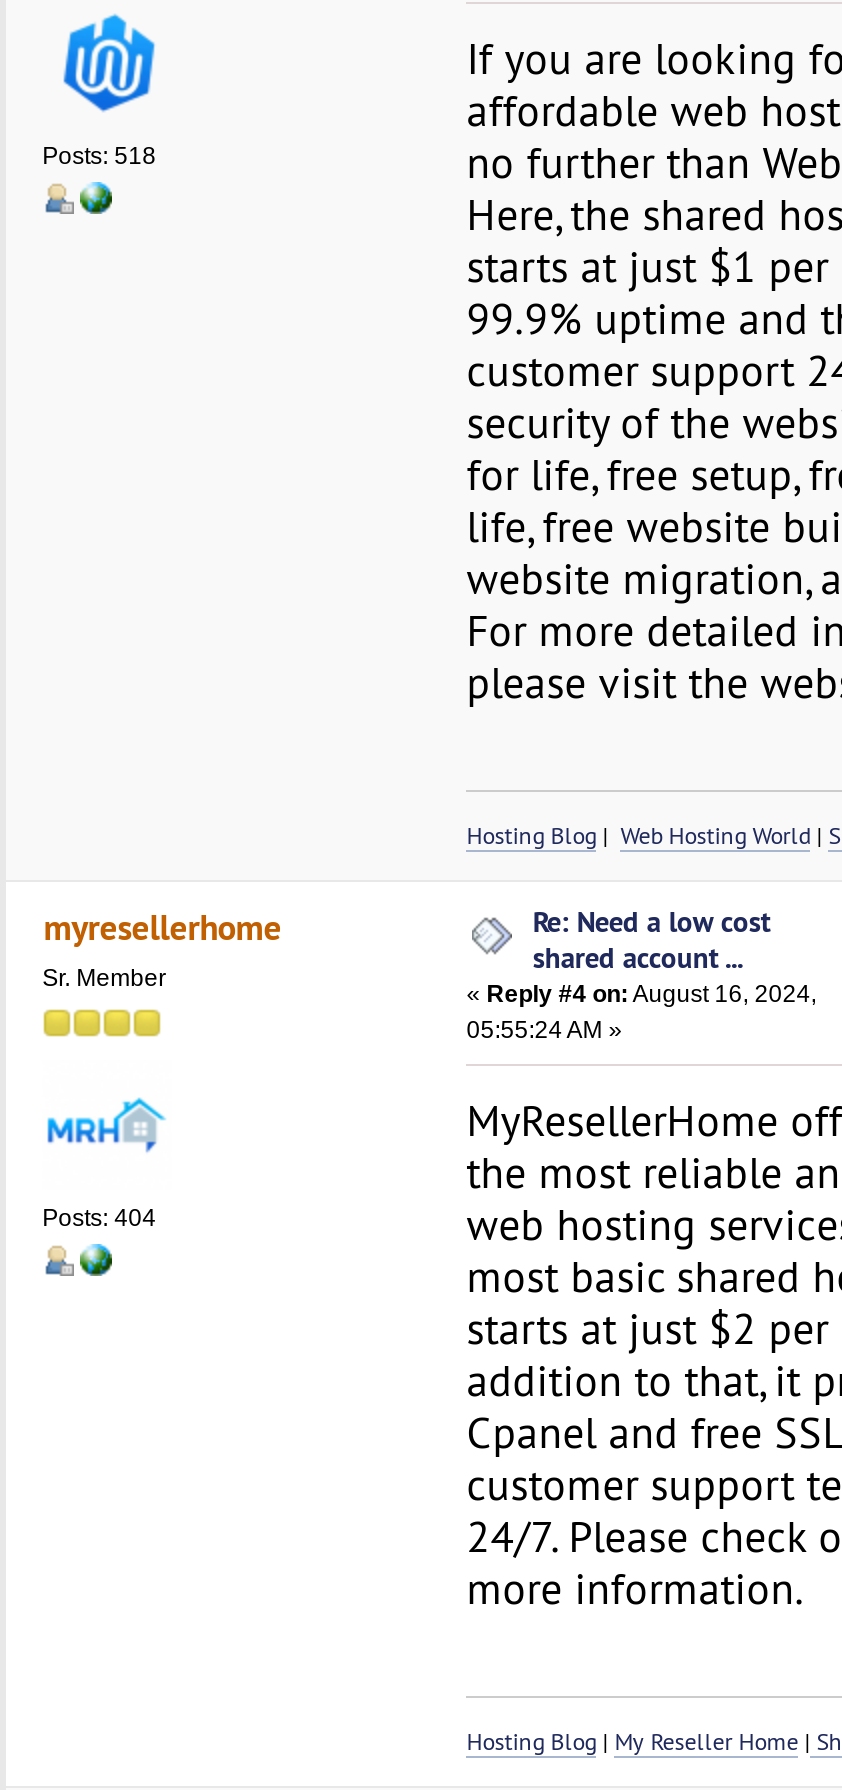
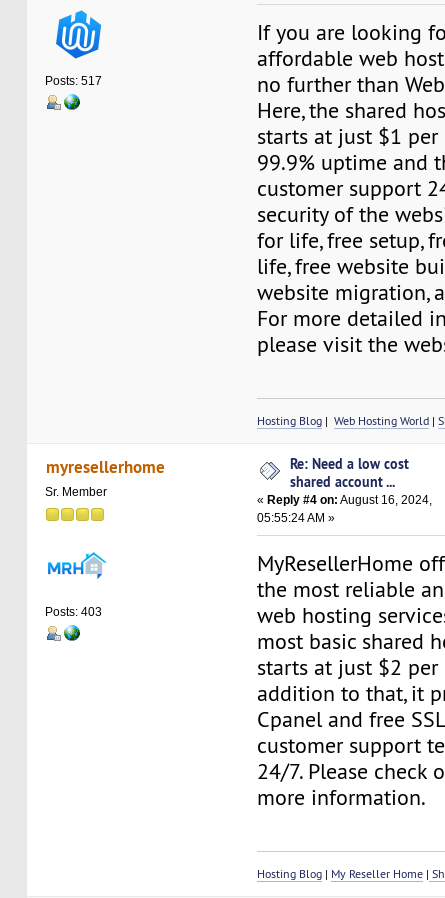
- Posts: 518
+ Posts: 517

- Posts: 404
+ Posts: 403
